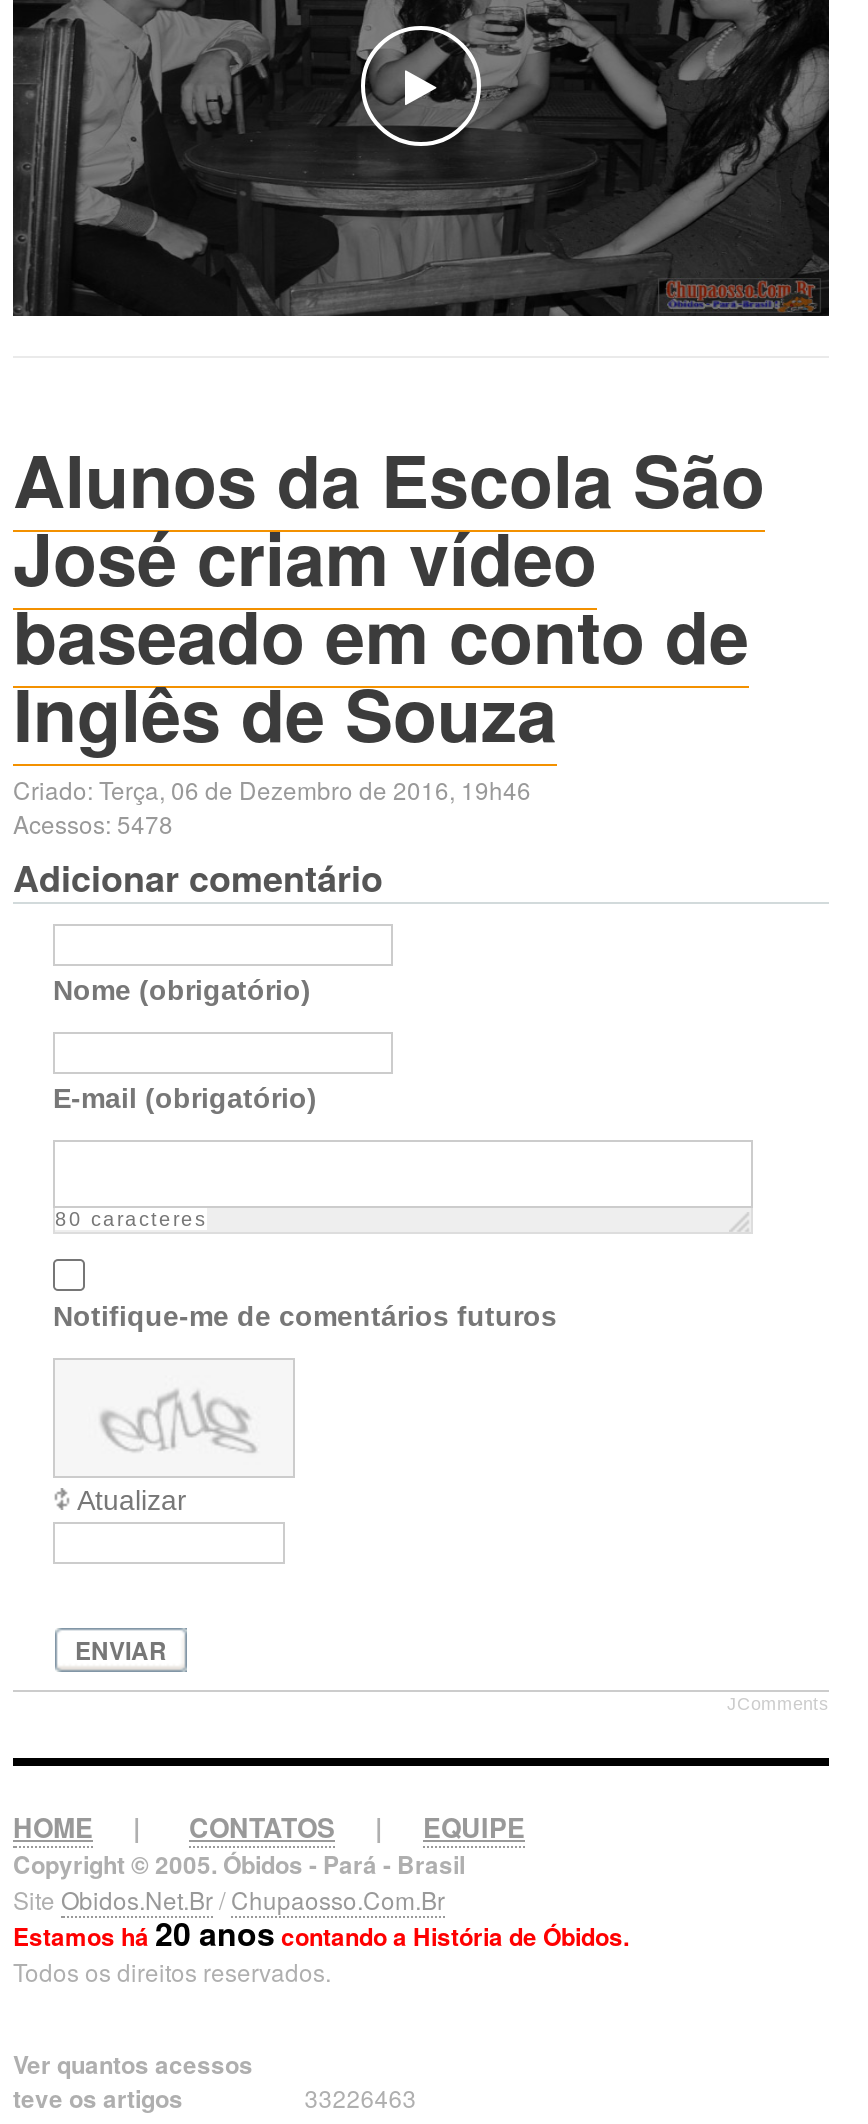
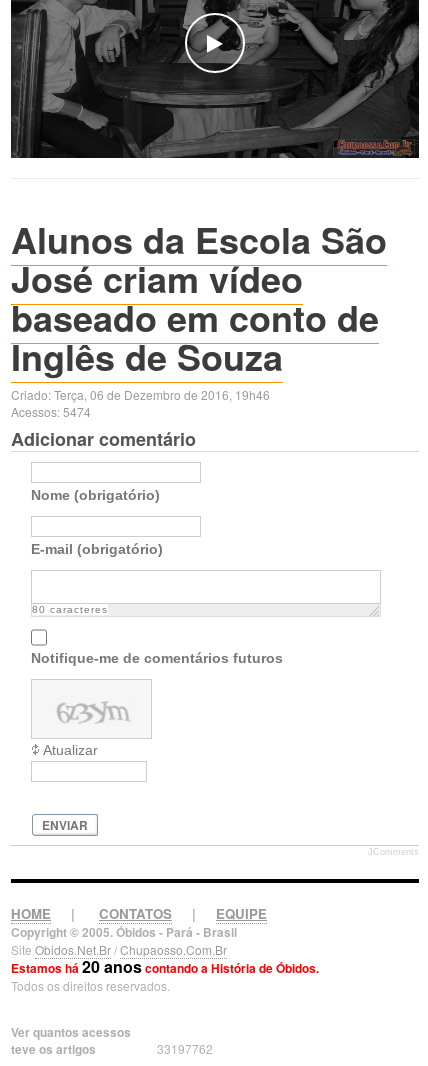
- Acessos: 5478
+ Acessos: 5474

- 33226463
+ 33197762
